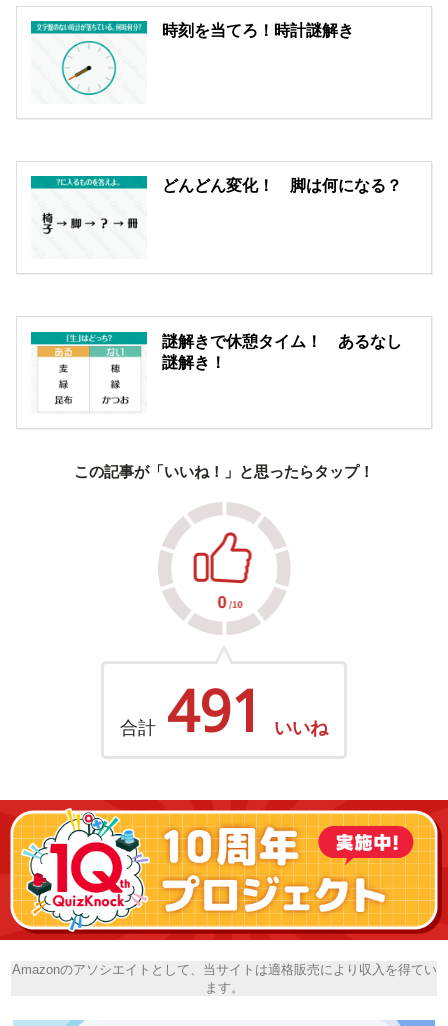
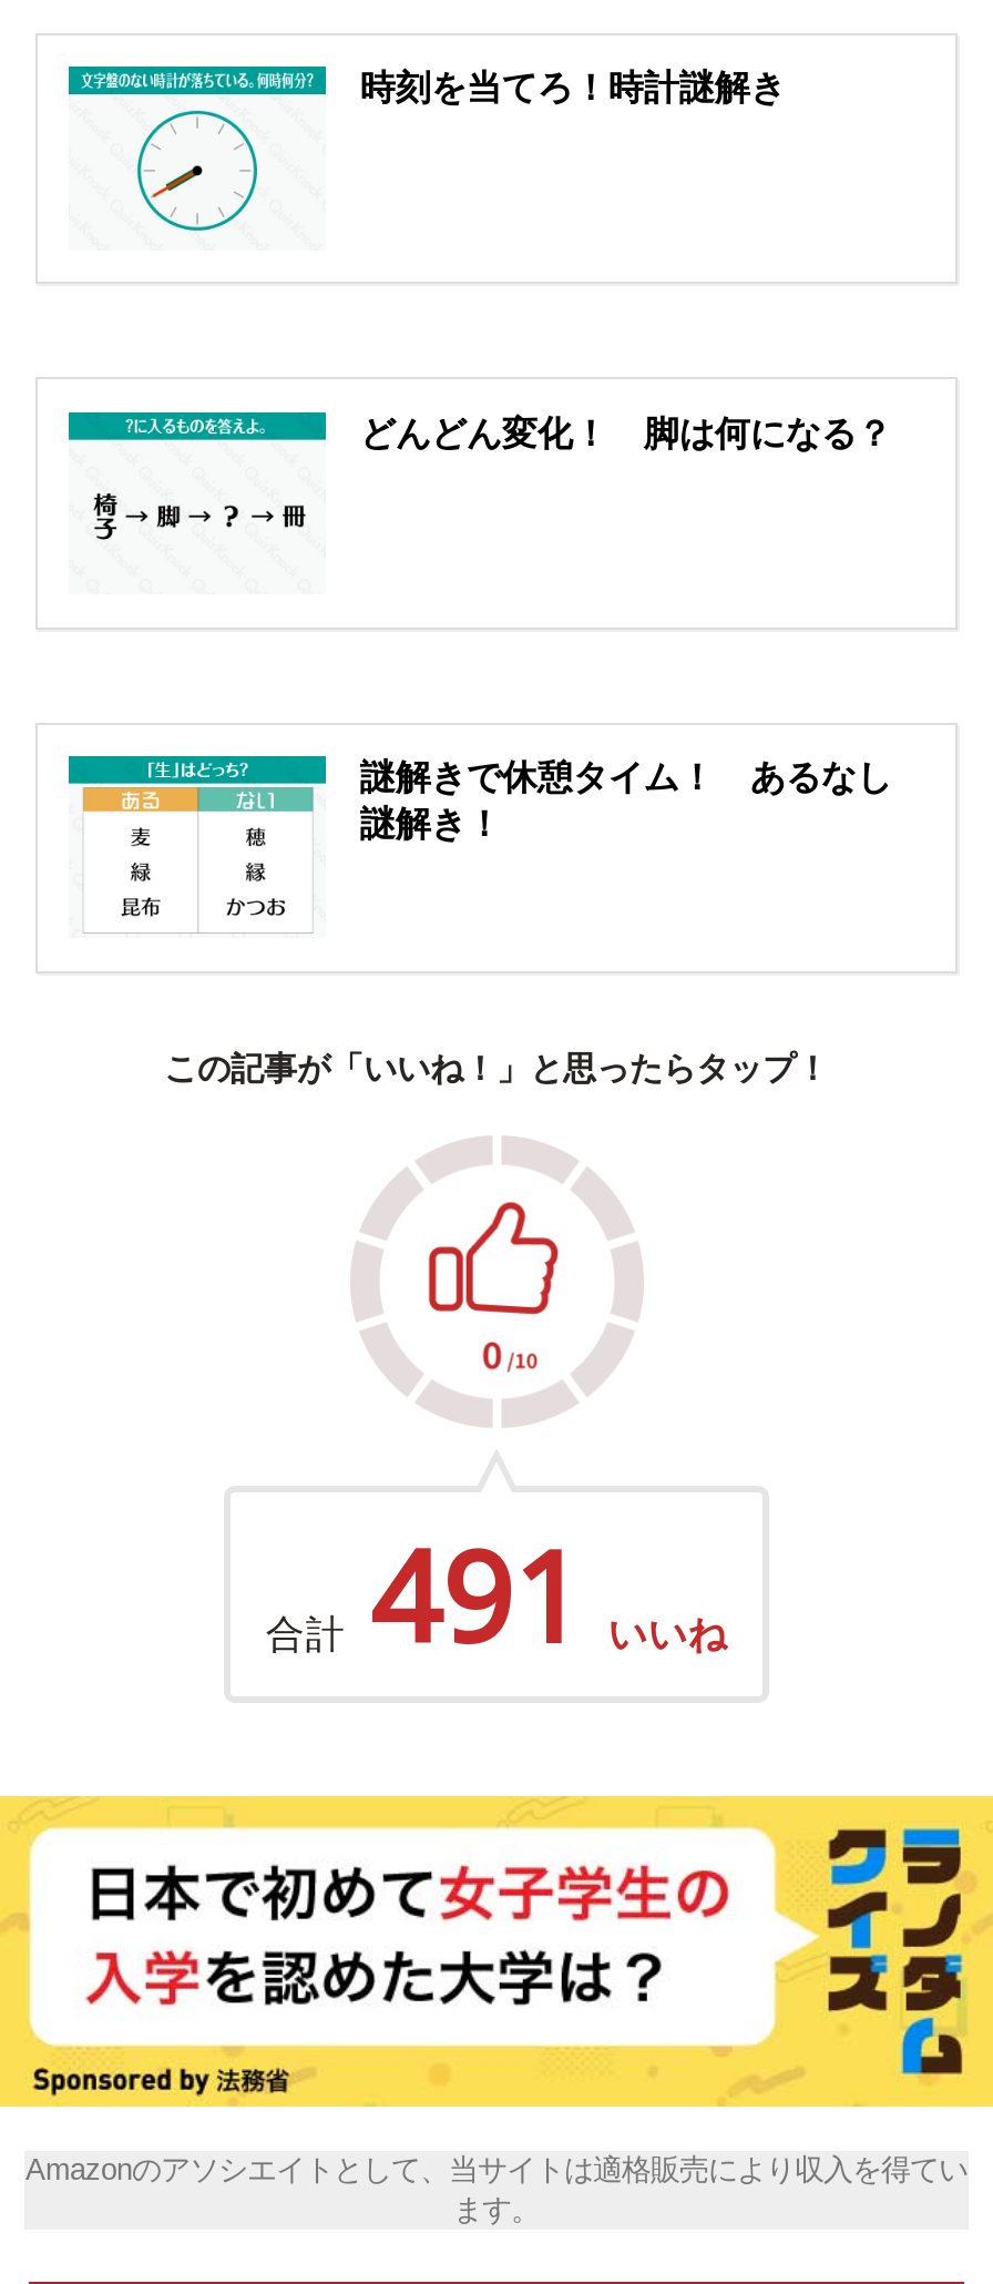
- [image]
+ [image]
